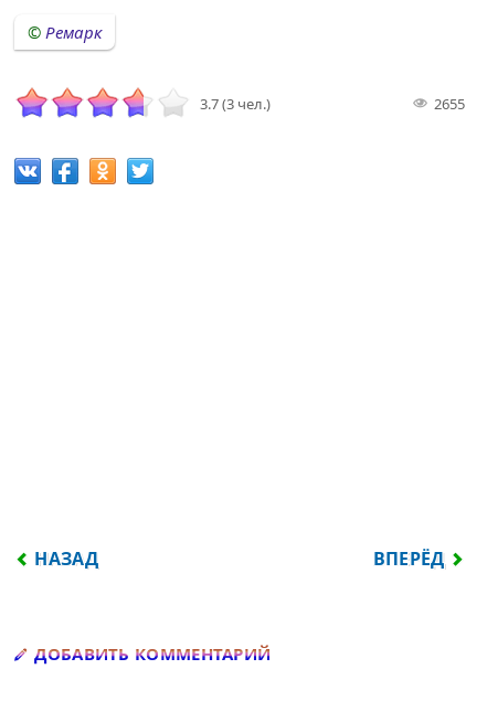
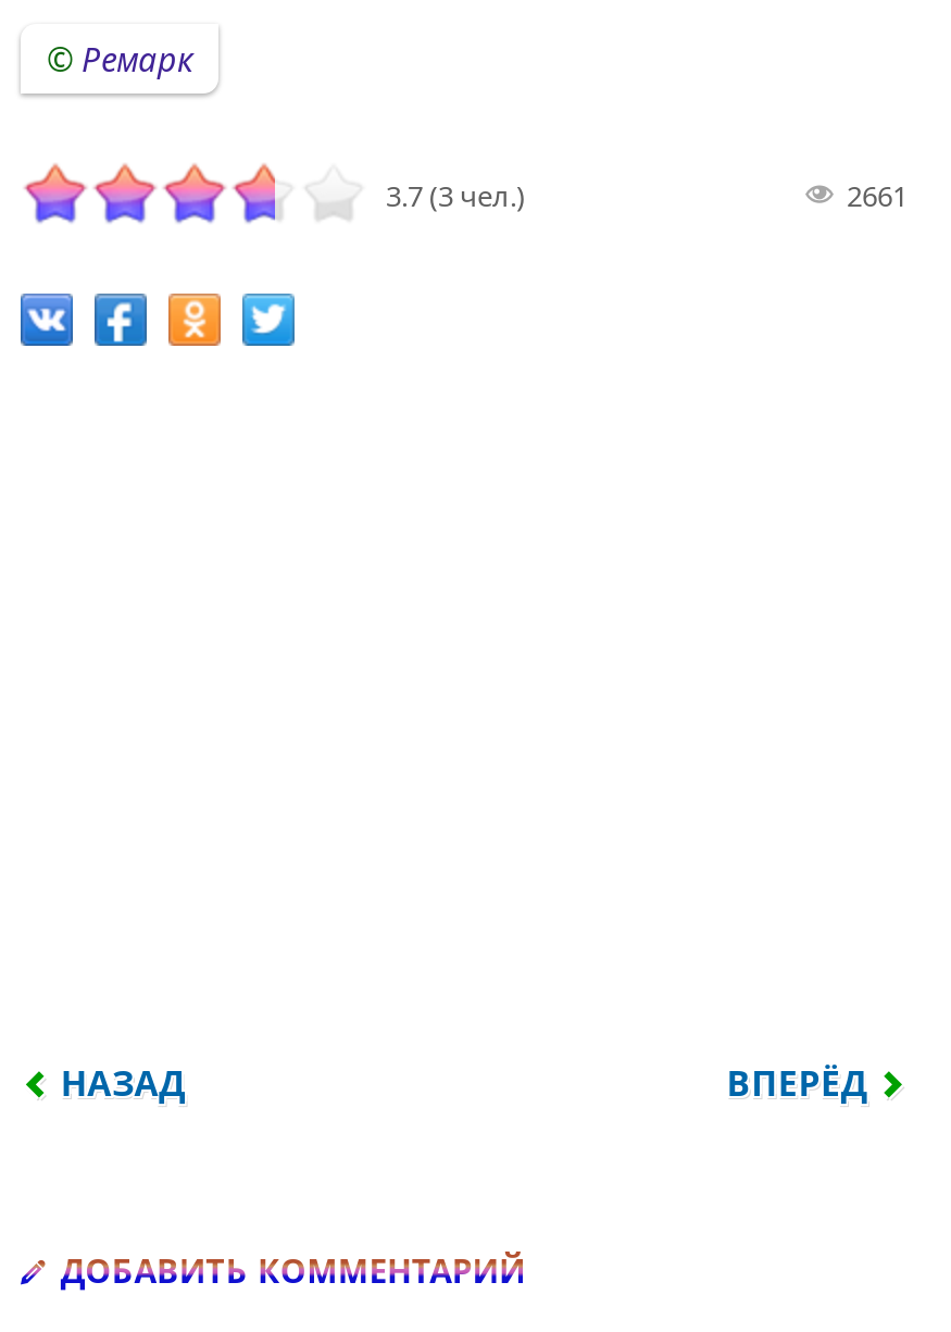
- 2655
+ 2661
